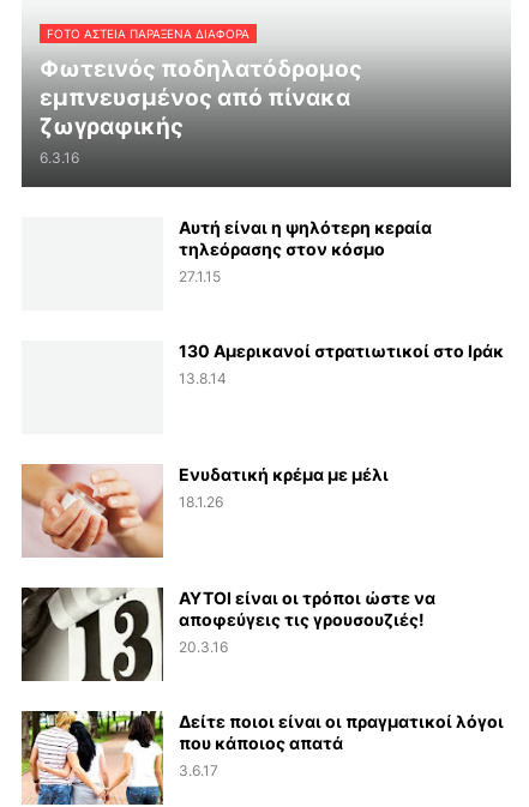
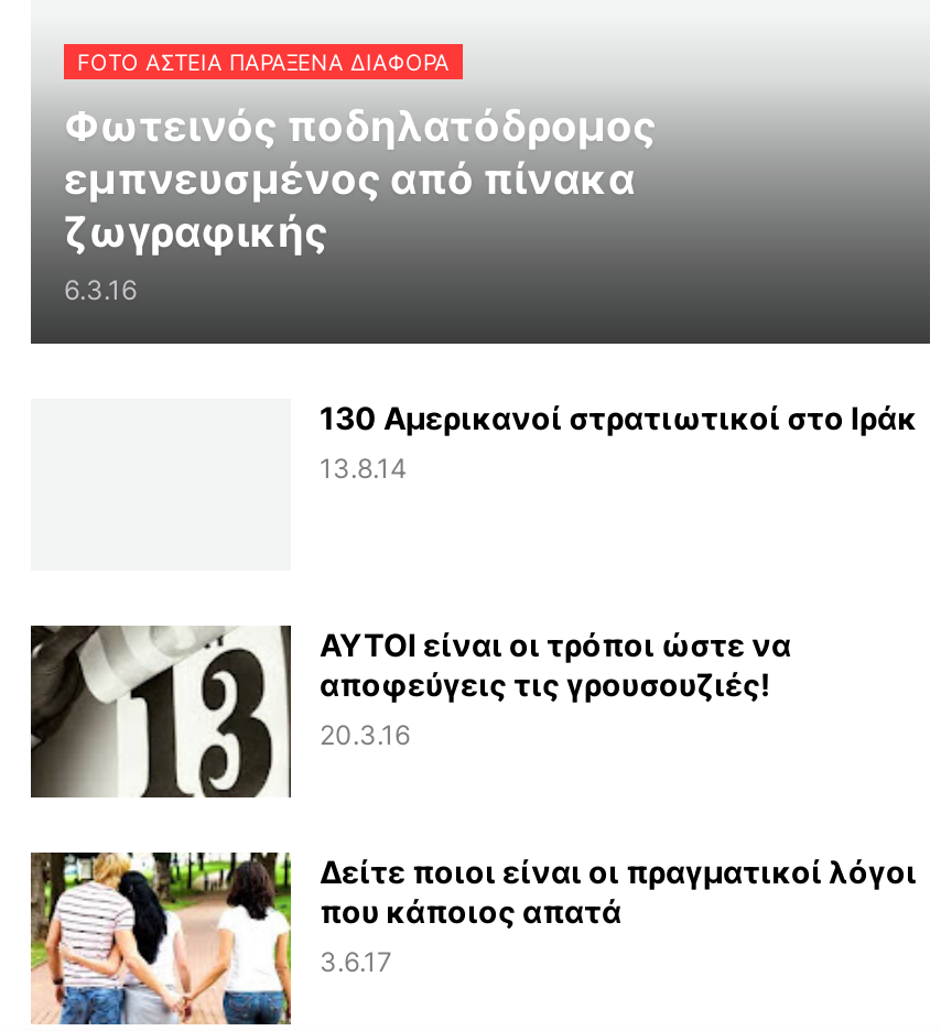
- Αυτή είναι η ψηλότερη κεραία
- τηλεόρασης στον κόσμο
- 27.1.15

- [image]
- Ενυδατική κρέμα με μέλι
- 18.1.26
